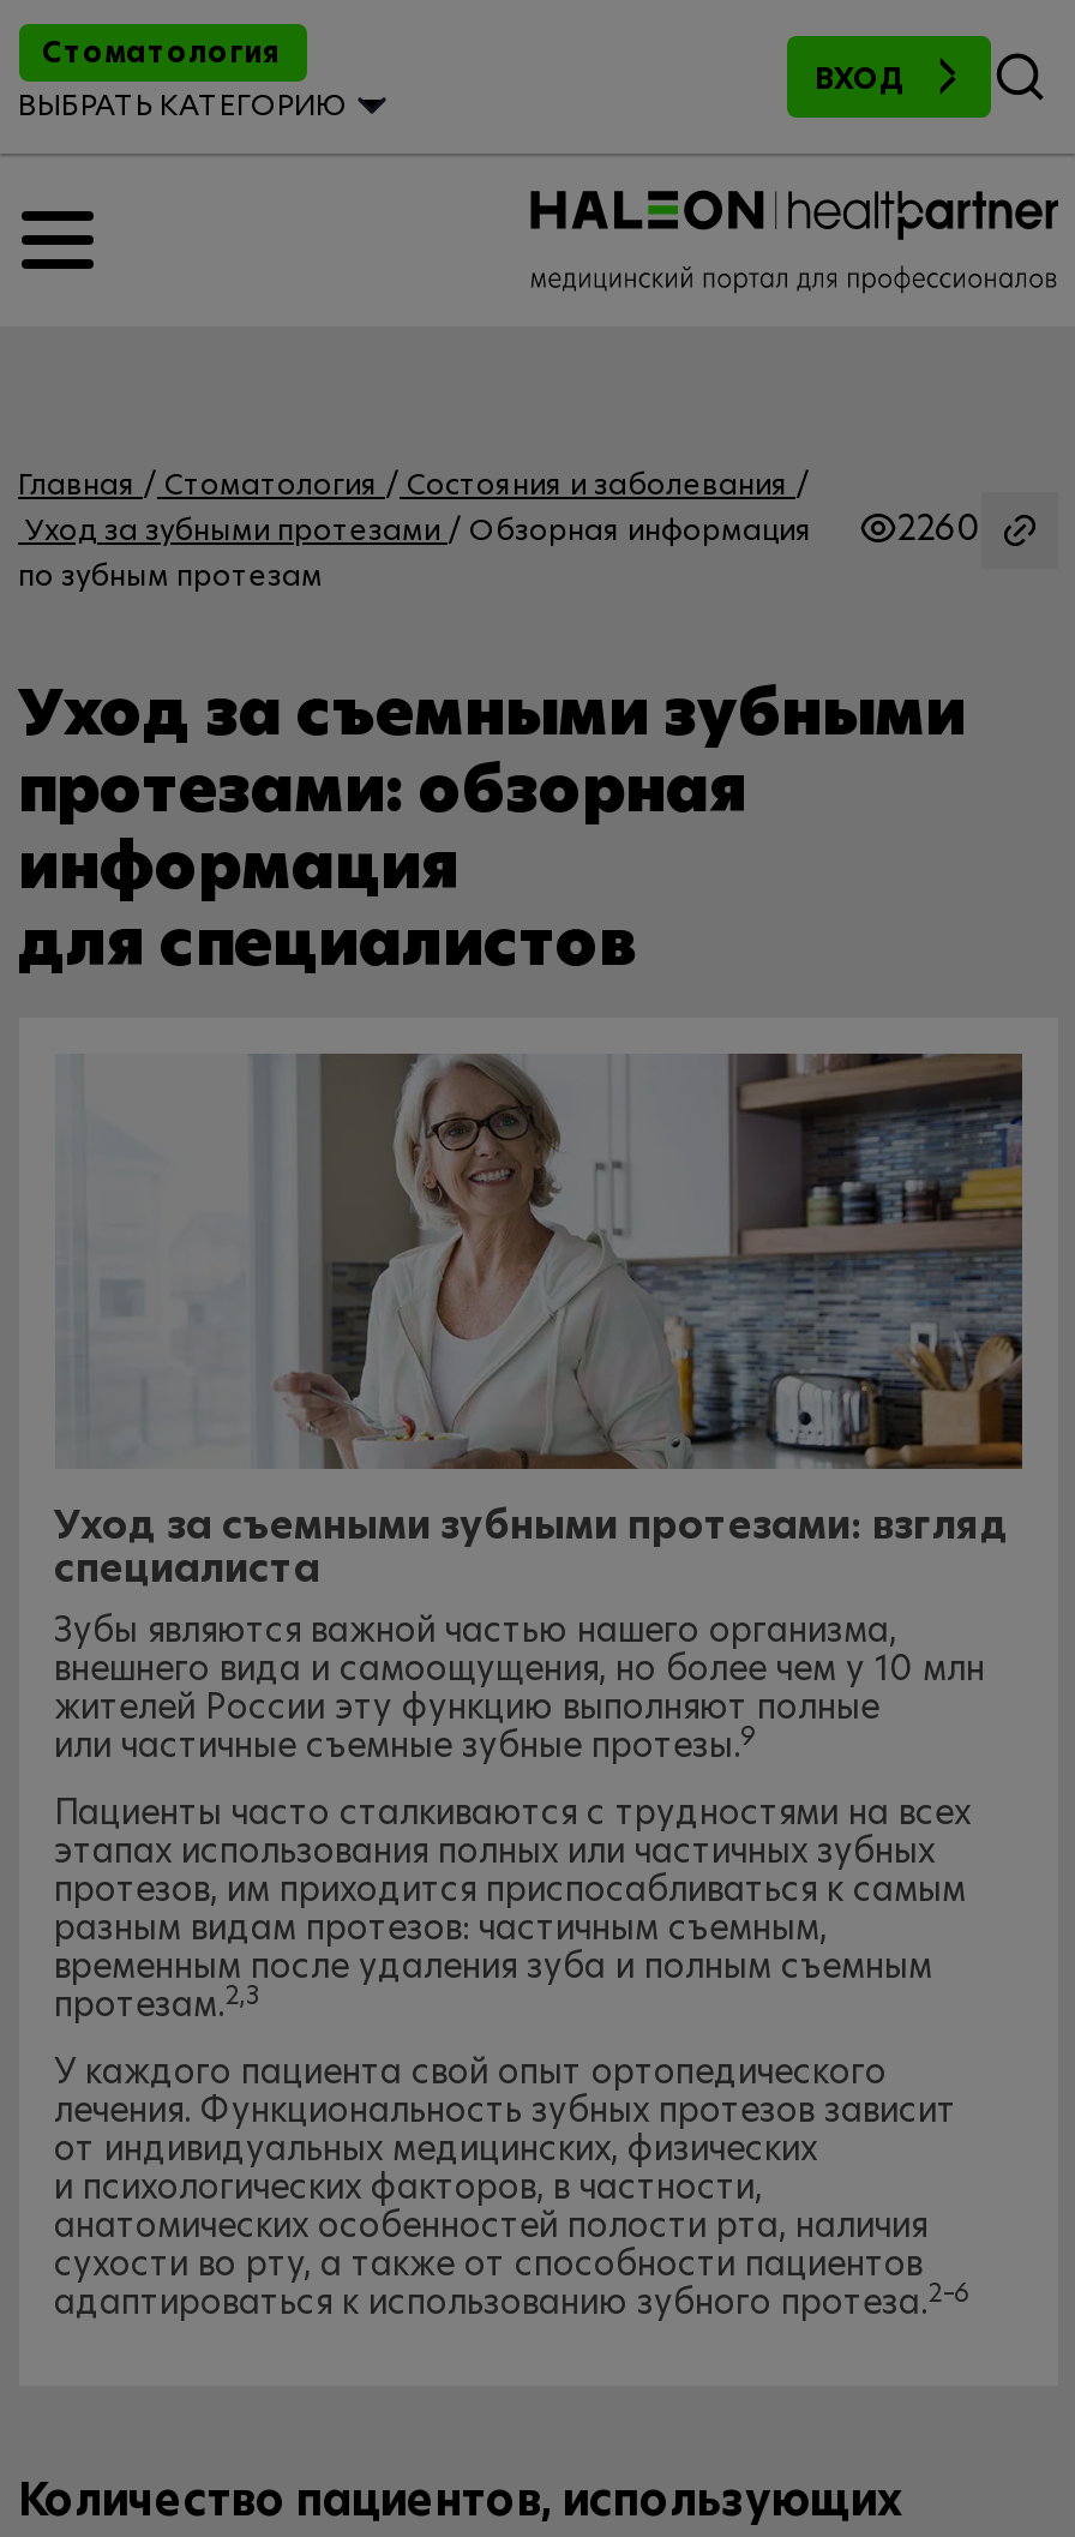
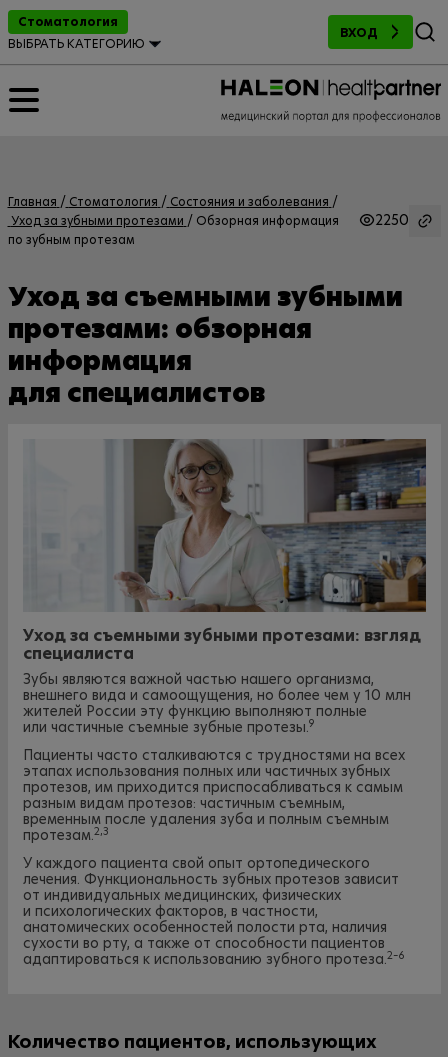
- 2260
+ 2250
